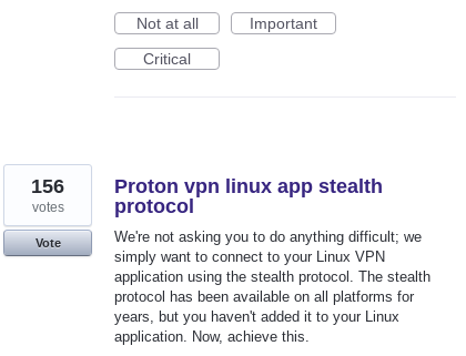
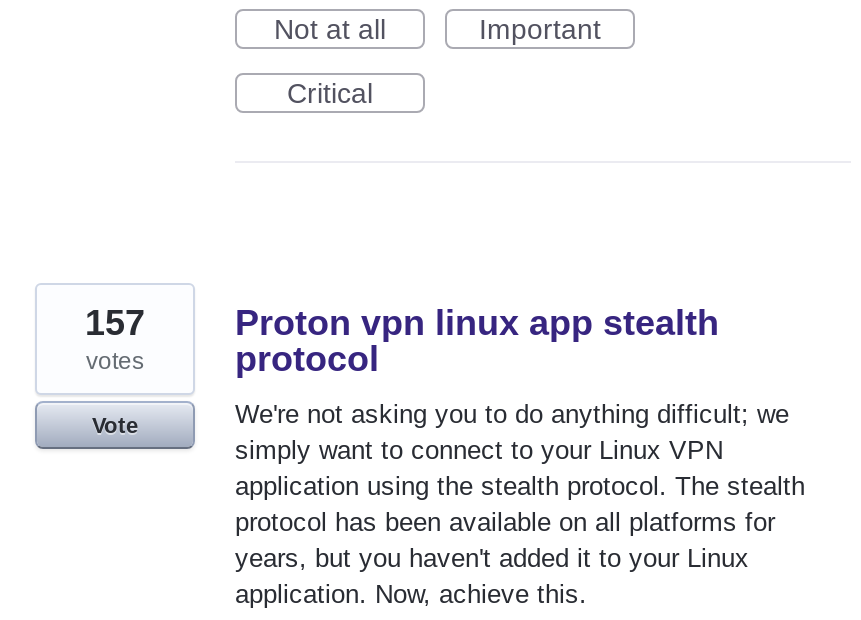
- 156
+ 157
